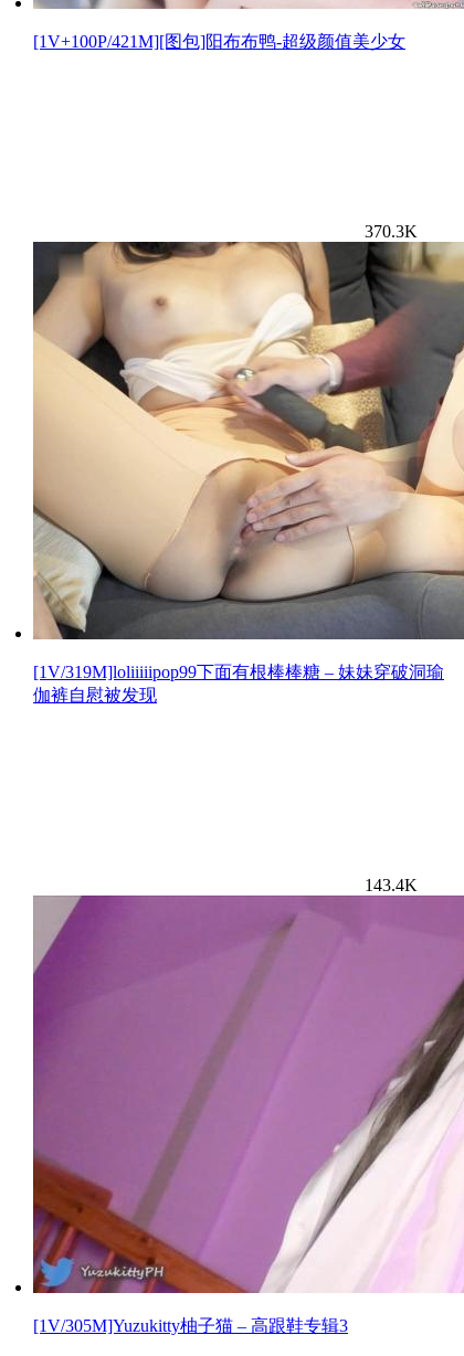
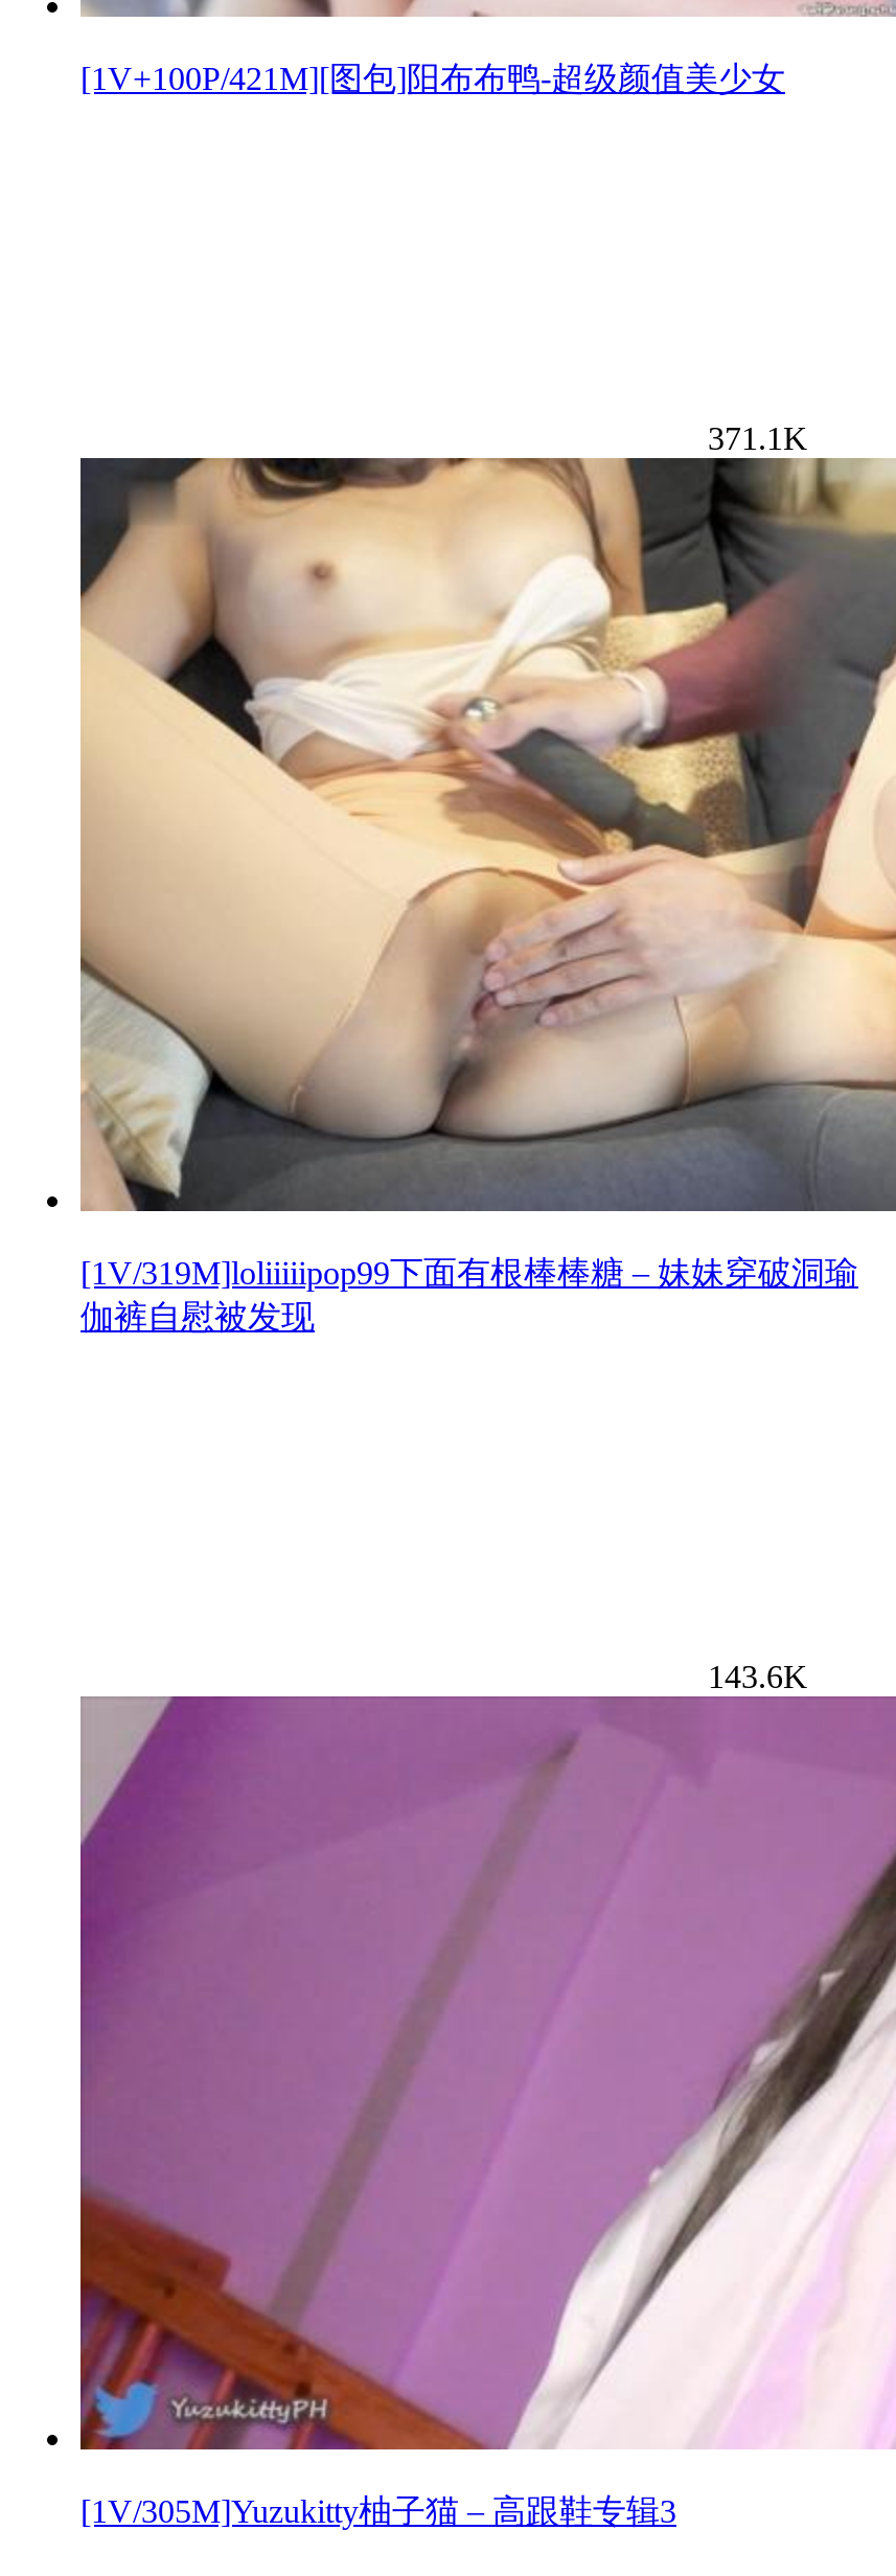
- 370.3K
+ 371.1K

- 143.4K
+ 143.6K
